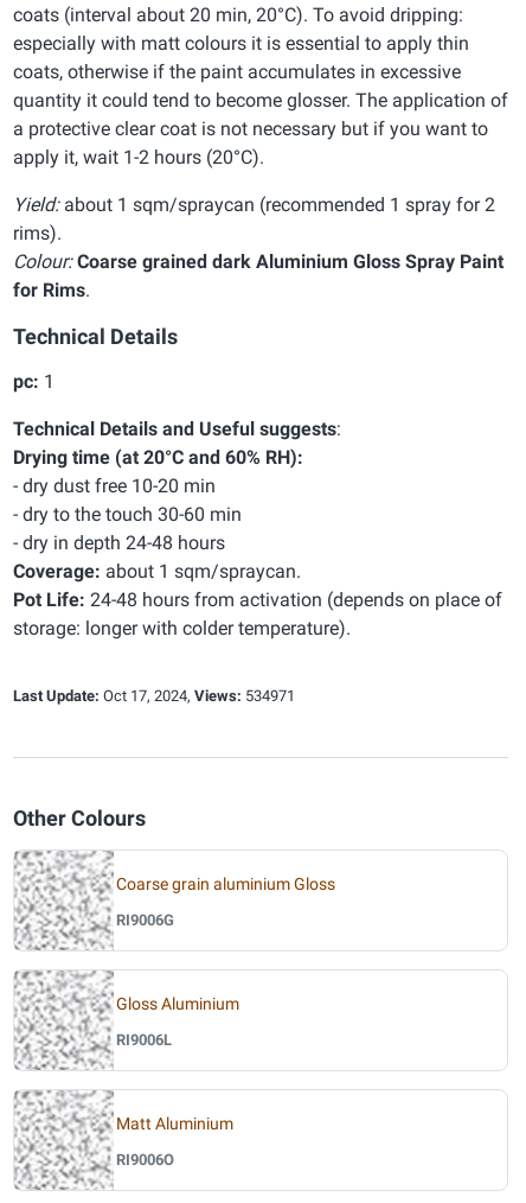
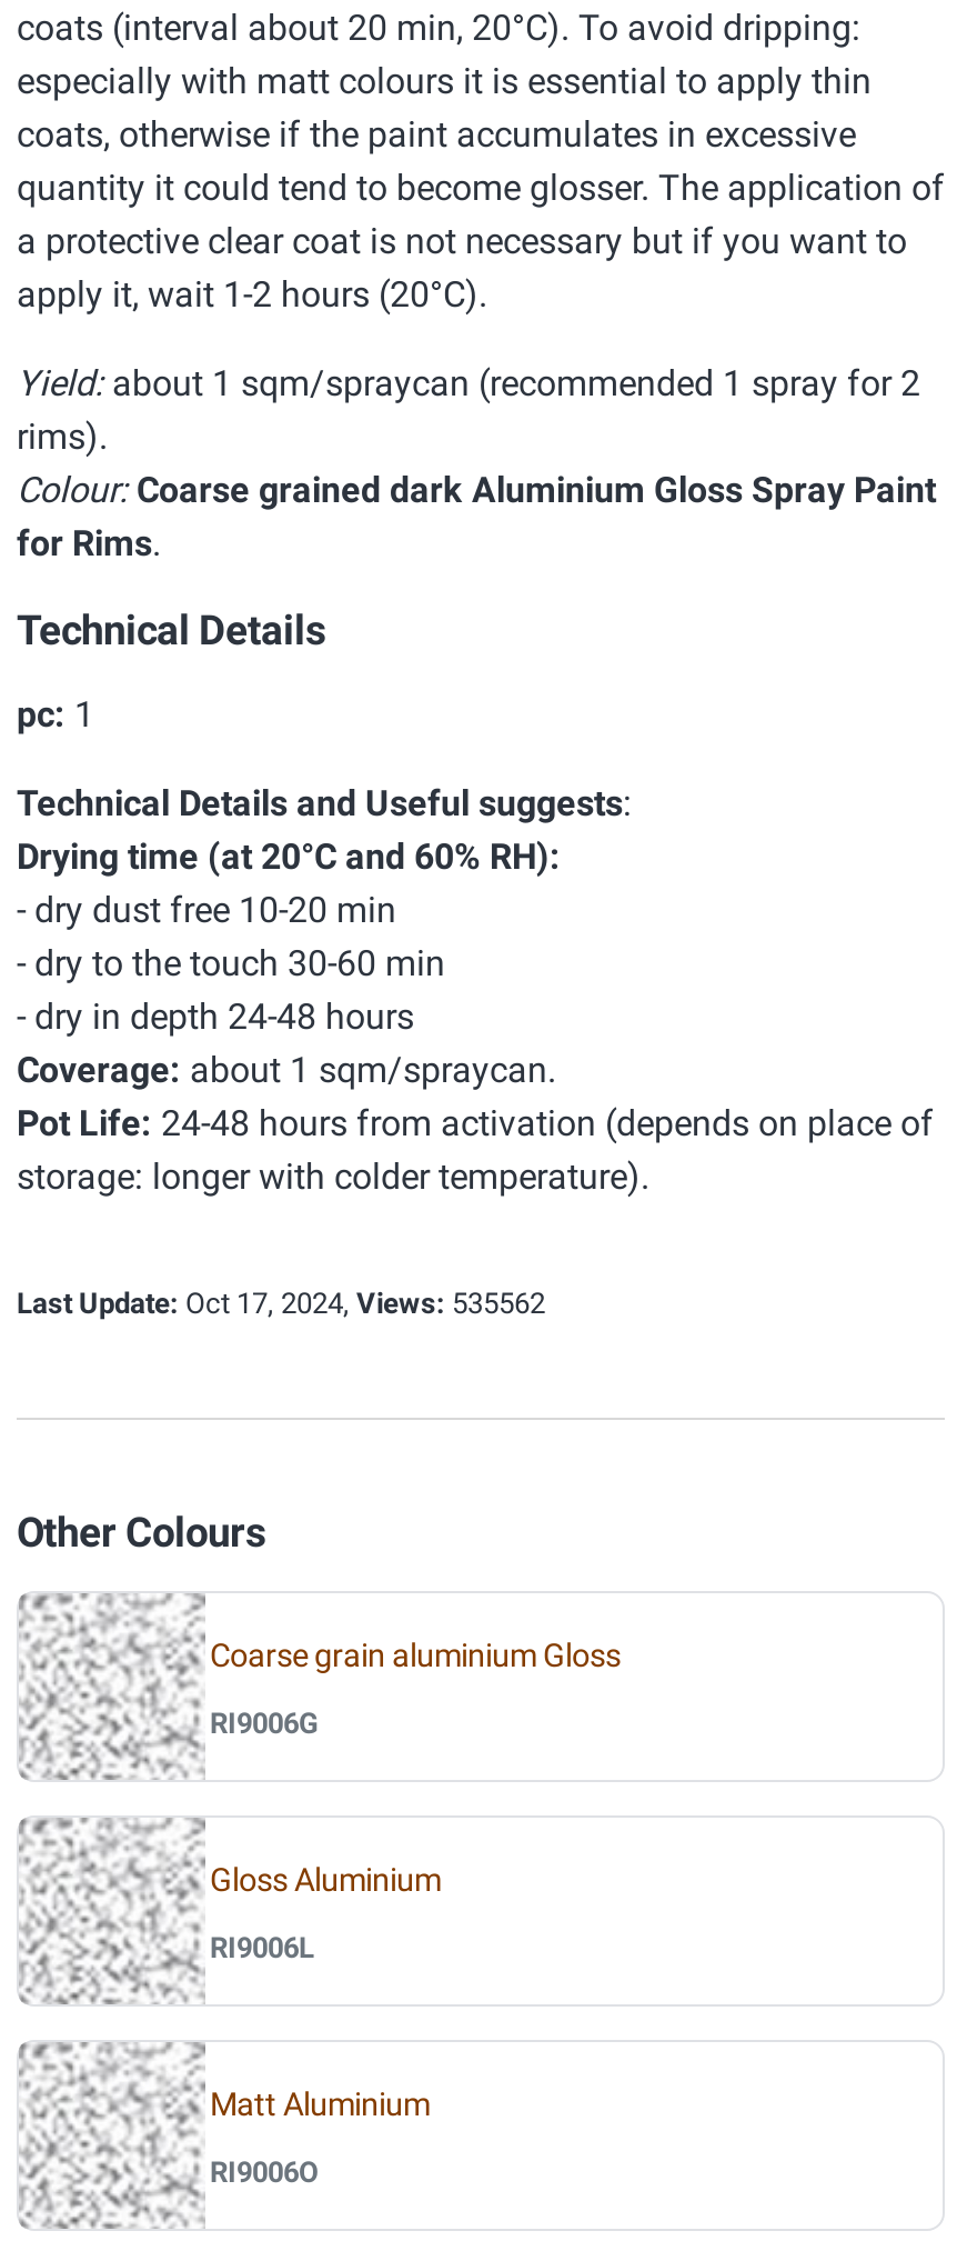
- Last Update: Oct 17, 2024, Views: 534971
+ Last Update: Oct 17, 2024, Views: 535562
